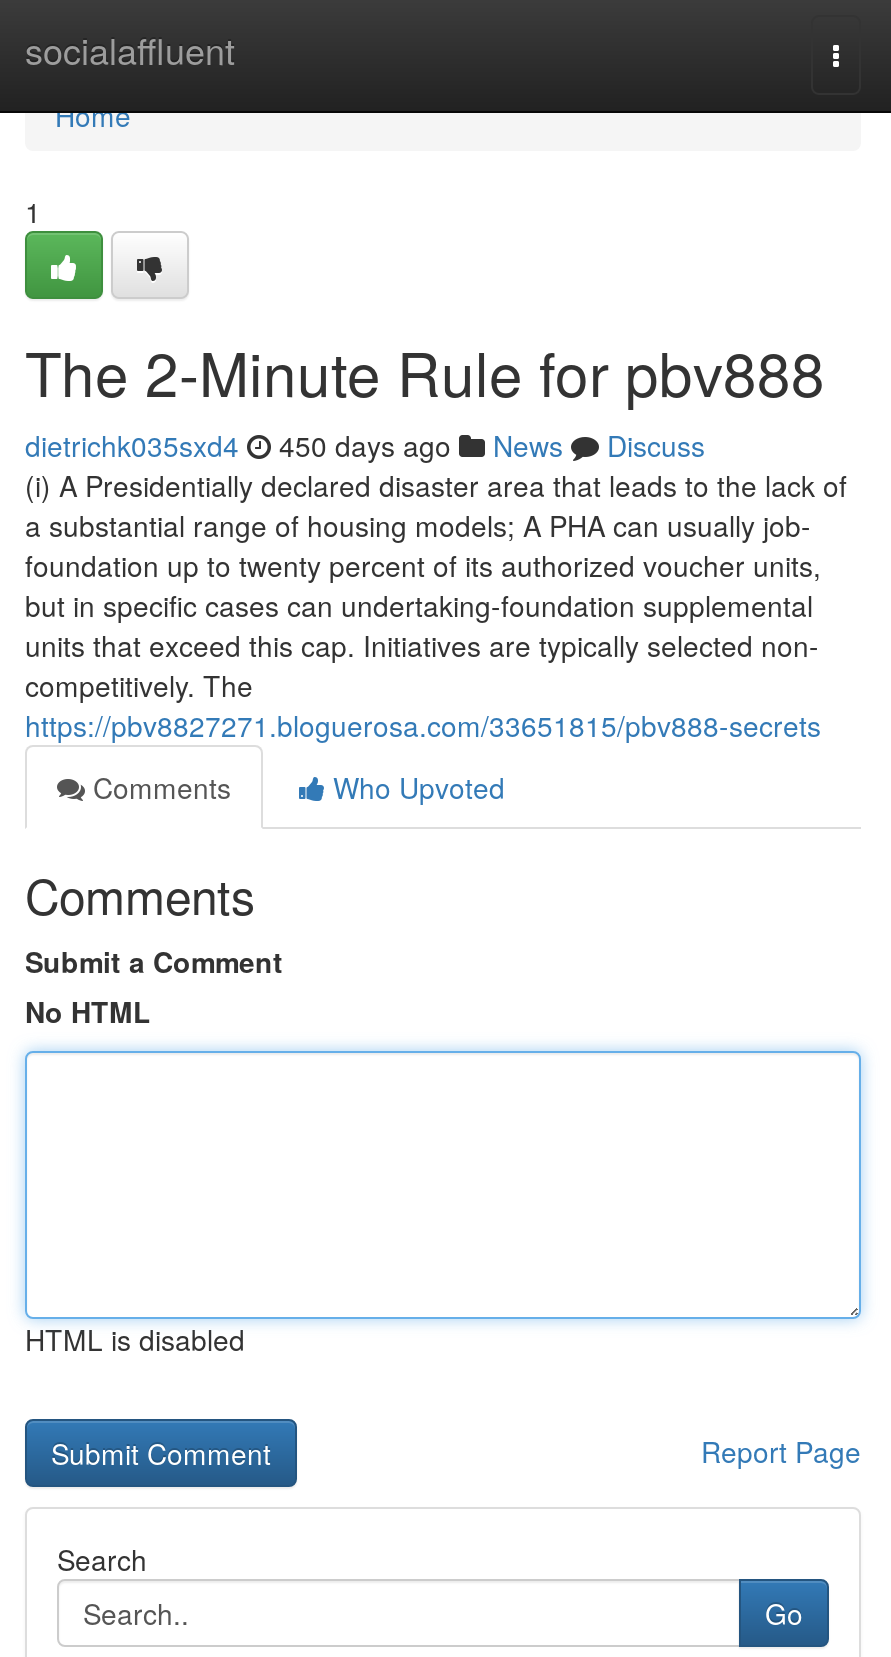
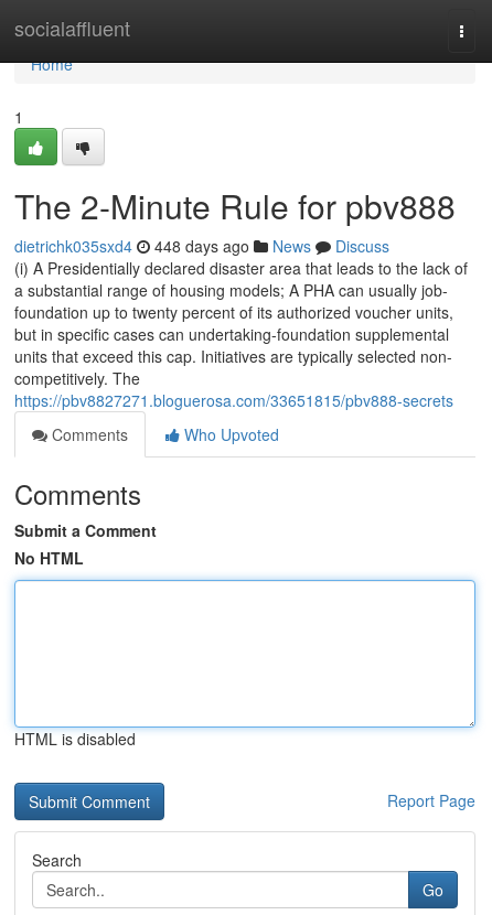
- dietrichk035sxd4 450 days ago News Discuss
+ dietrichk035sxd4 448 days ago News Discuss
